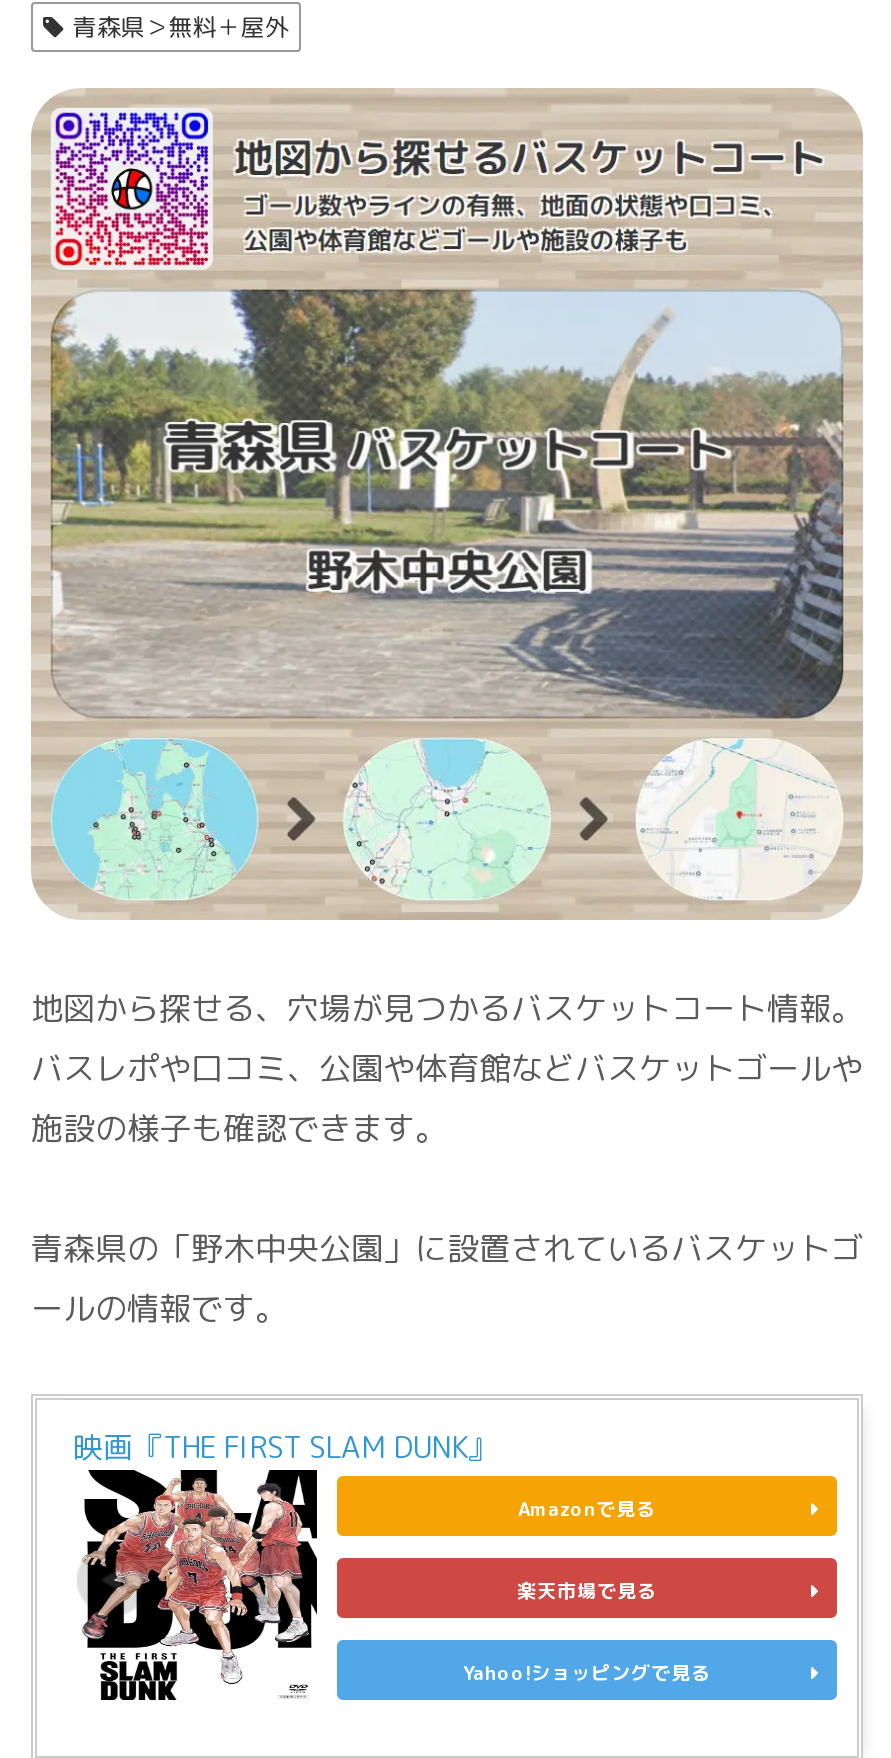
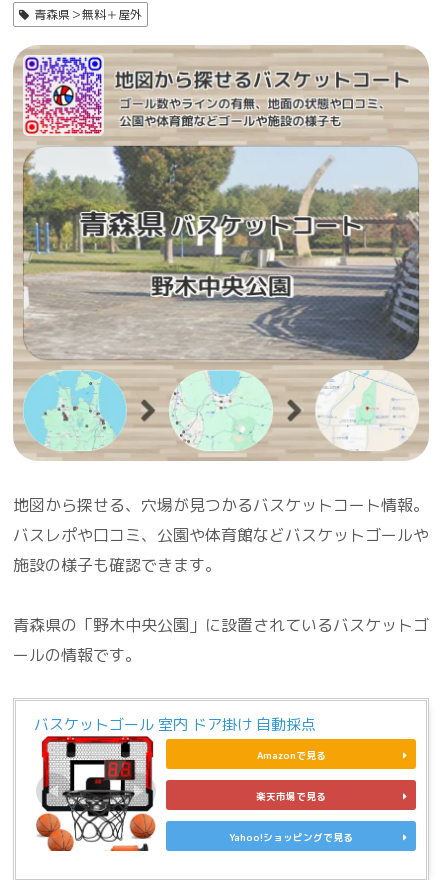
- 映画『THE FIRST SLAM DUNK』
+ バスケットゴール 室内 ドア掛け 自動採点

- [image]
+ [image]
